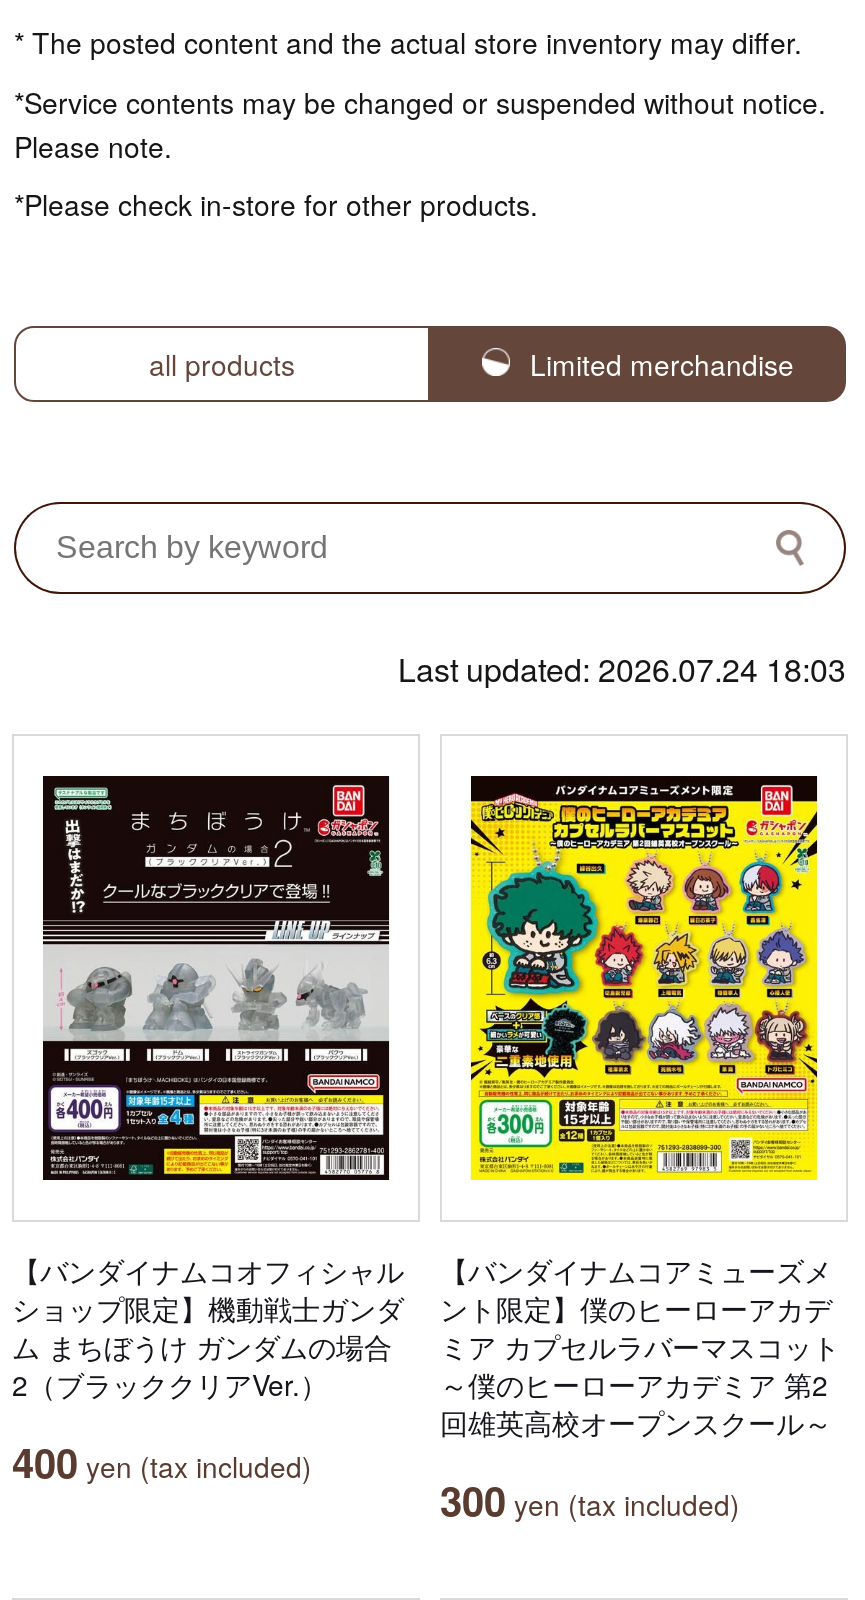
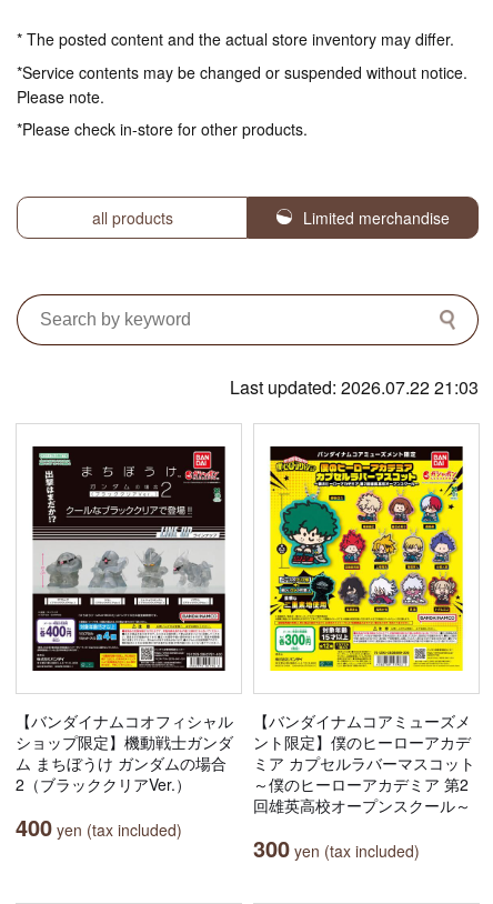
- Last updated: 2026.07.24 18:03
+ Last updated: 2026.07.22 21:03
